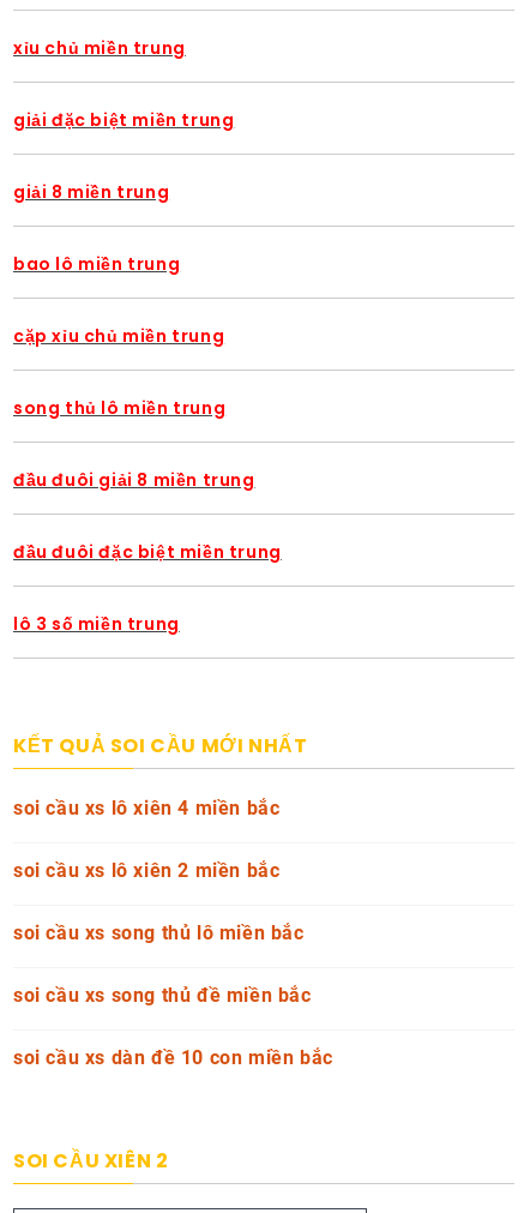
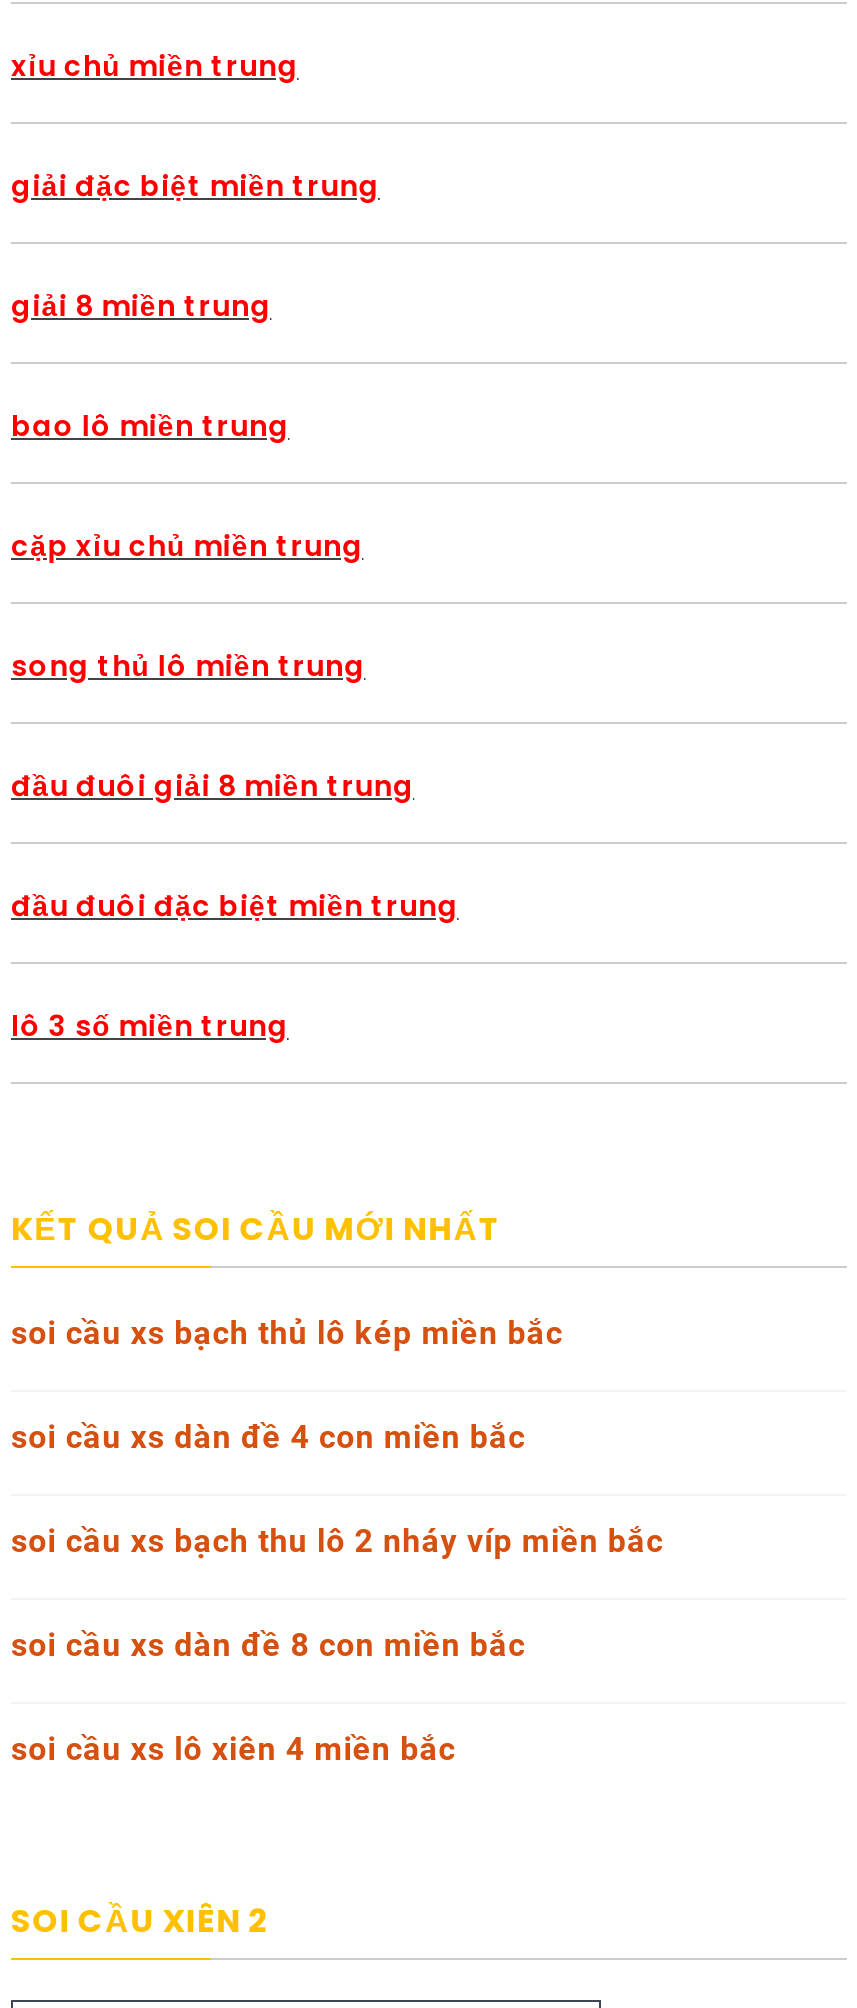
+ soi cầu xs bạch thủ lô kép miền bắc
+ soi cầu xs dàn đề 4 con miền bắc
+ soi cầu xs bạch thu lô 2 nháy víp miền bắc
+ soi cầu xs dàn đề 8 con miền bắc

moved down: soi cầu xs lô xiên 4 miền bắc

- soi cầu xs lô xiên 2 miền bắc
- soi cầu xs song thủ lô miền bắc
- soi cầu xs song thủ đề miền bắc
- soi cầu xs dàn đề 10 con miền bắc
